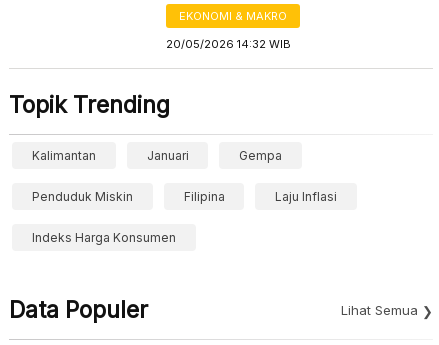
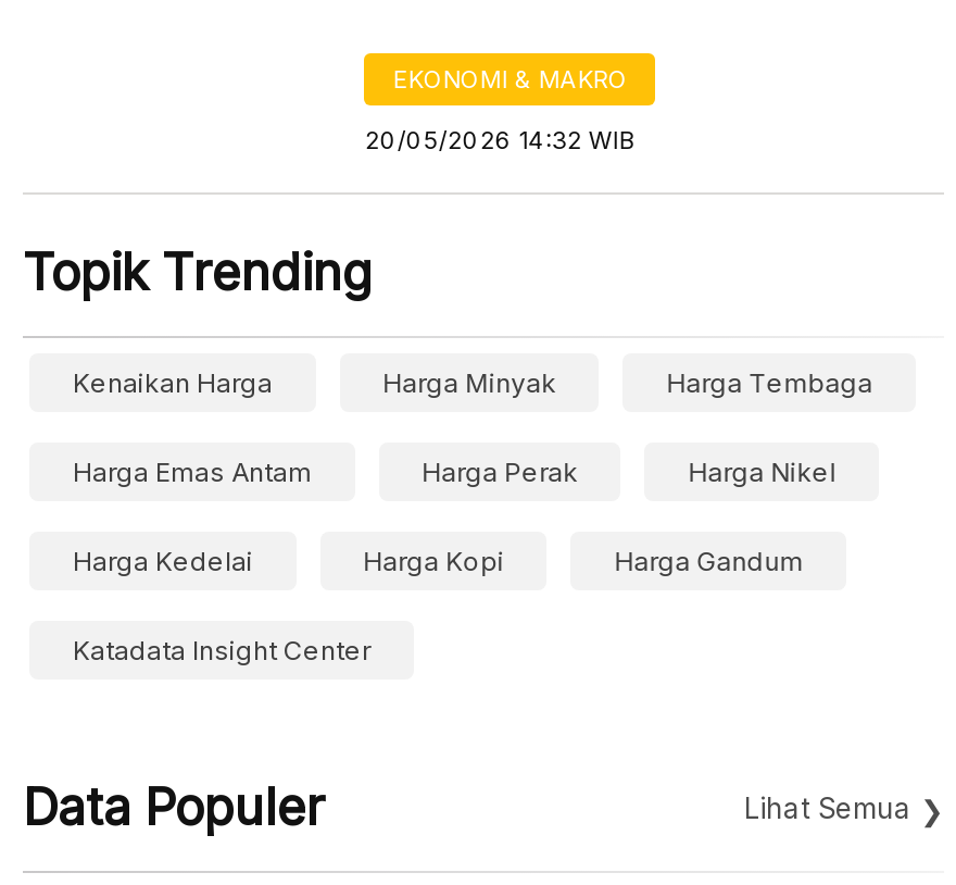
- Kalimantan
- Januari
- Gempa
- Penduduk Miskin
- Filipina
- Laju Inflasi
- Indeks Harga Konsumen
+ Kenaikan Harga
+ Harga Minyak
+ Harga Tembaga
+ Harga Emas Antam
+ Harga Perak
+ Harga Nikel
+ Harga Kedelai
+ Harga Kopi
+ Harga Gandum
+ Katadata Insight Center
